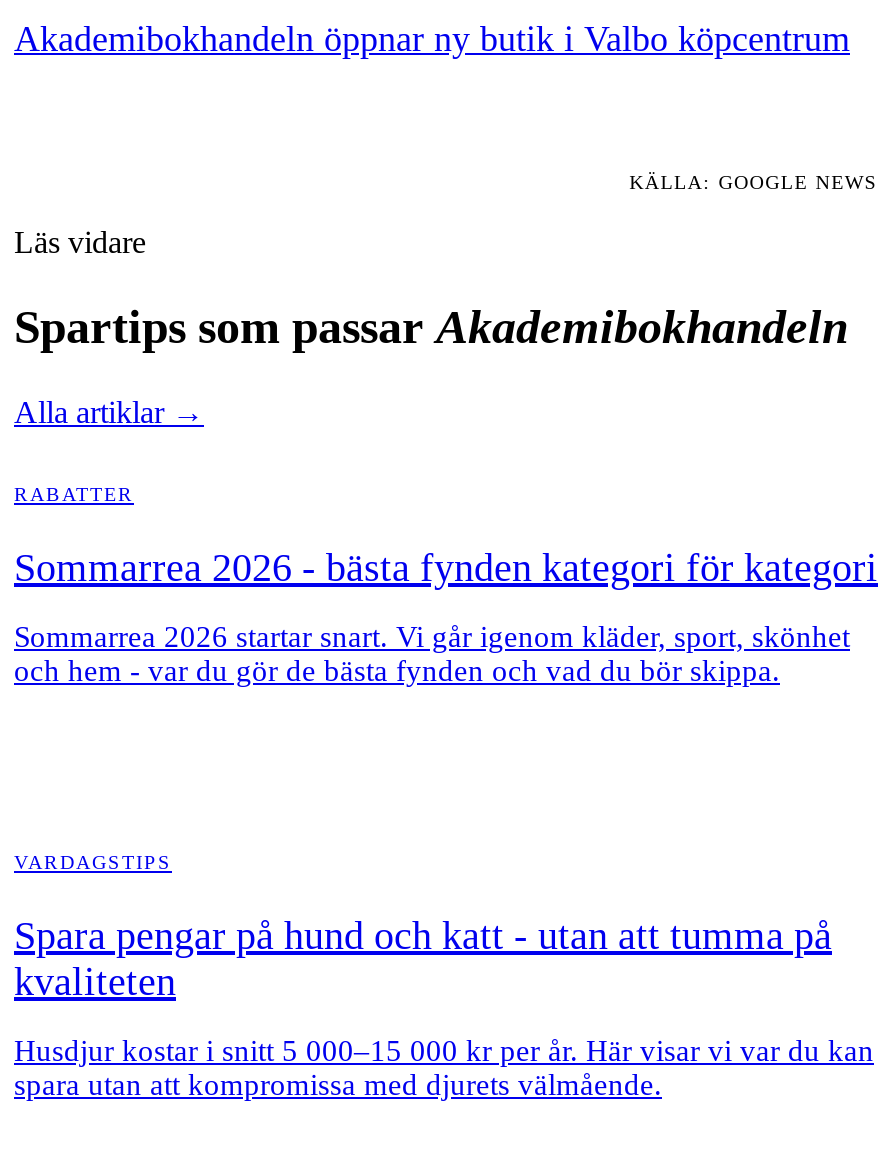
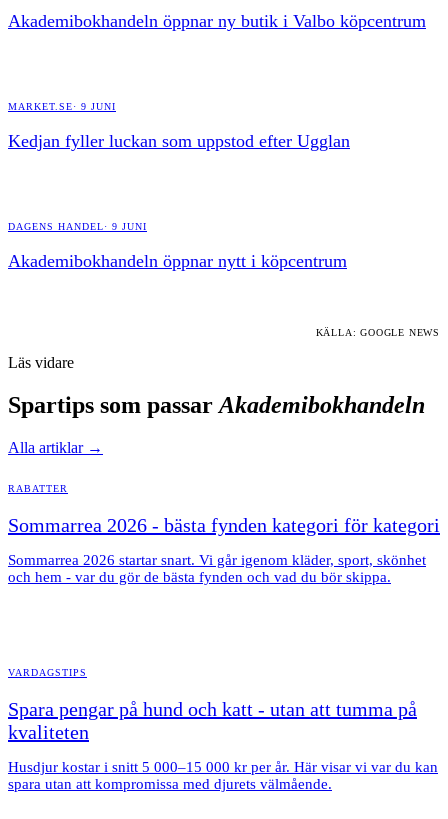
+ MARKET.SE · 9 JUNI
+ Kedjan fyller luckan som uppstod efter Ugglan

+ DAGENS HANDEL · 9 JUNI
+ Akademibokhandeln öppnar nytt i köpcentrum
